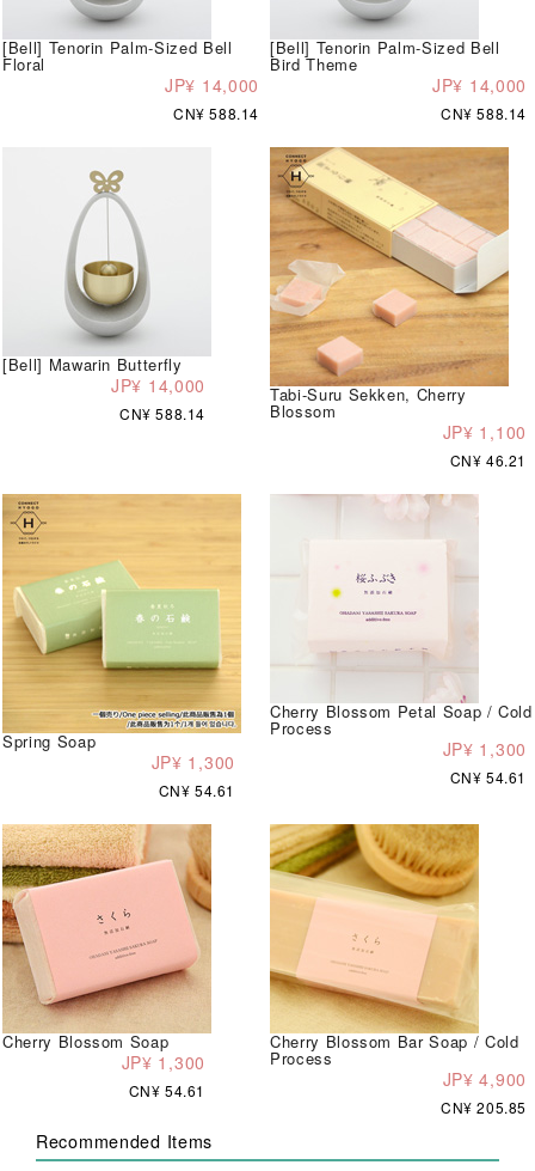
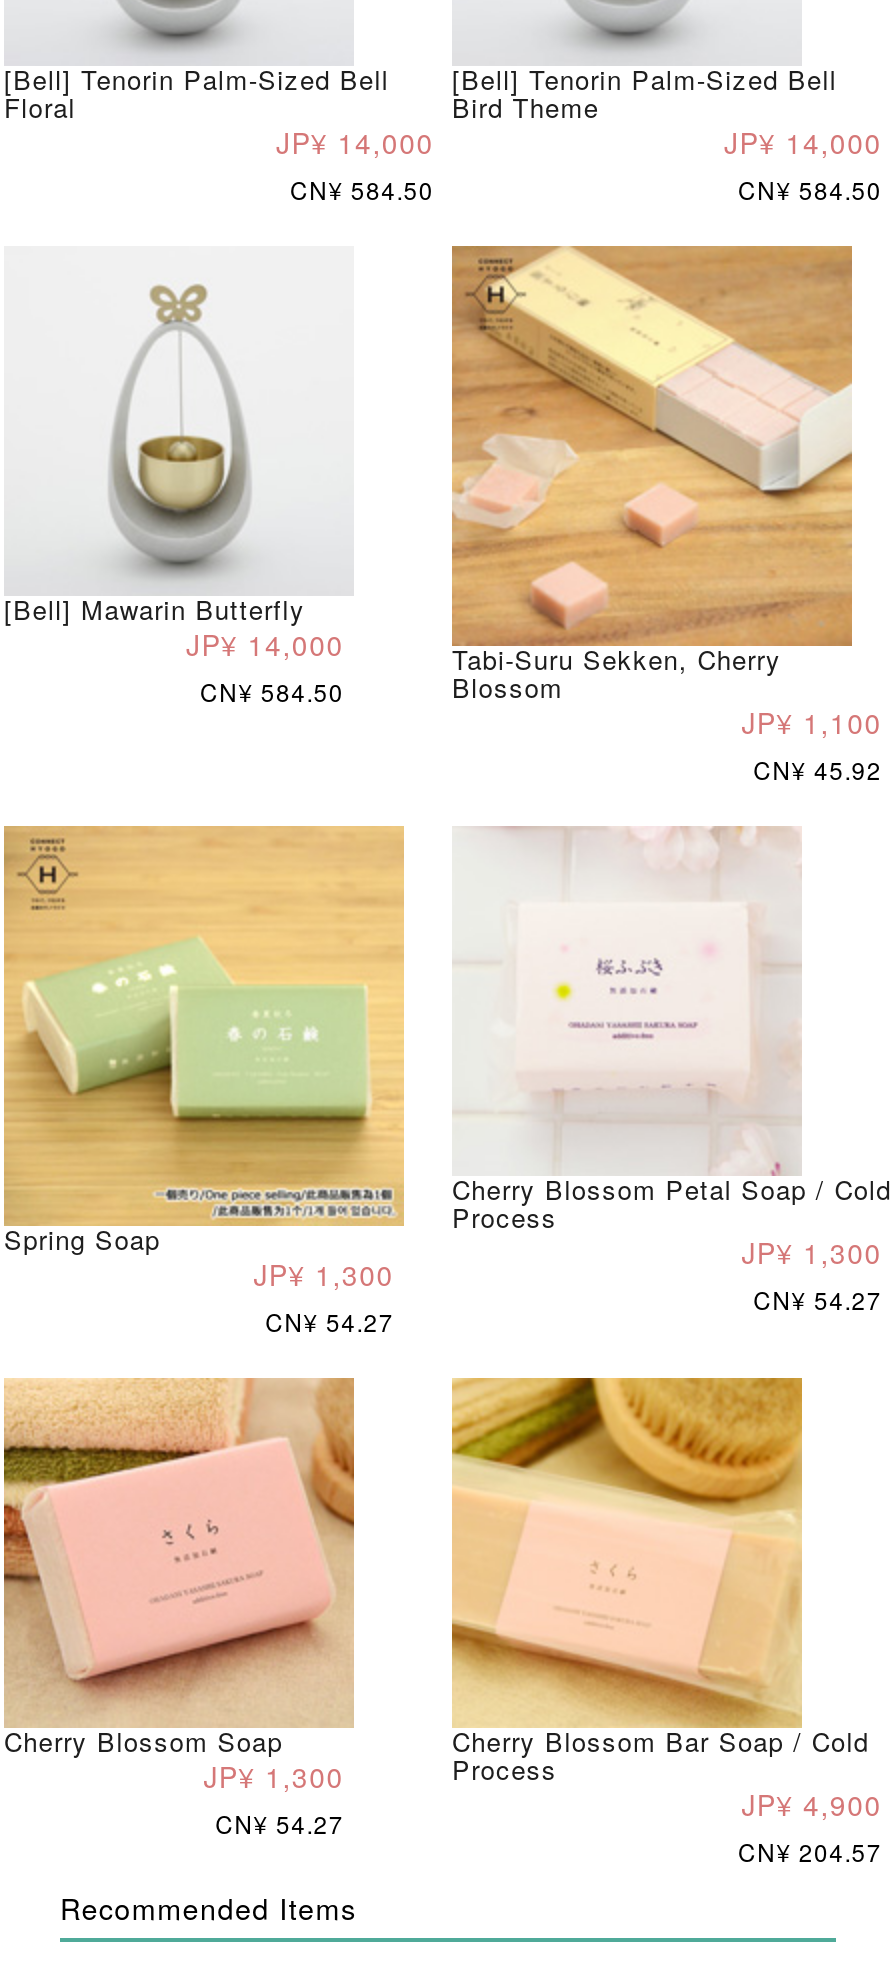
- CN¥ 588.14
+ CN¥ 584.50

- CN¥ 588.14
+ CN¥ 584.50

- CN¥ 588.14
+ CN¥ 584.50

- CN¥ 46.21
+ CN¥ 45.92

- CN¥ 54.61
+ CN¥ 54.27

- CN¥ 54.61
+ CN¥ 54.27

- CN¥ 54.61
+ CN¥ 54.27

- CN¥ 205.85
+ CN¥ 204.57
